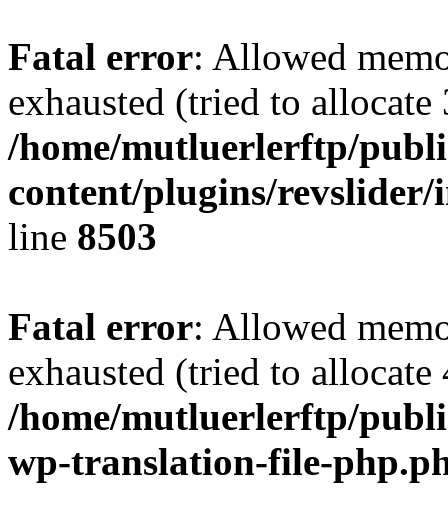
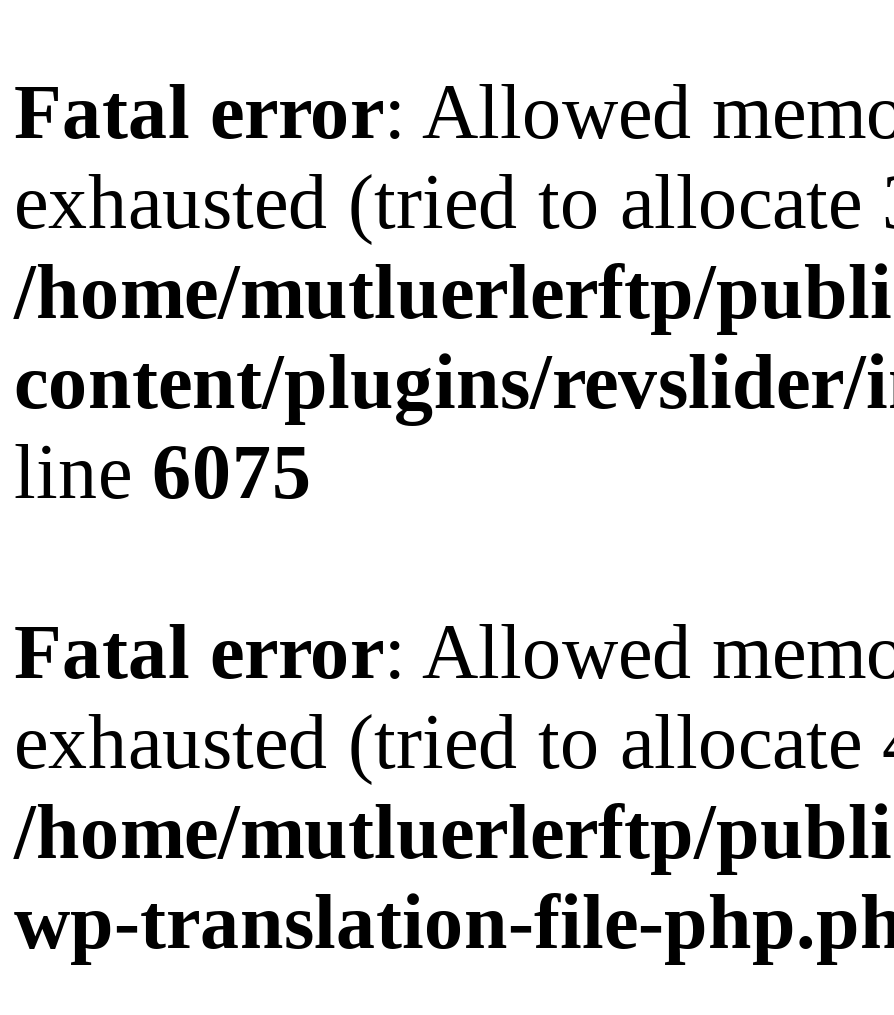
- line 8503
+ line 6075
